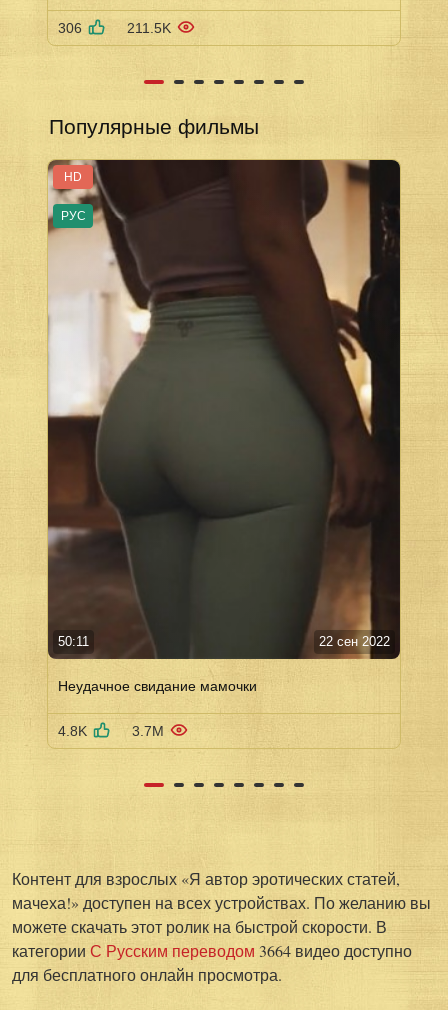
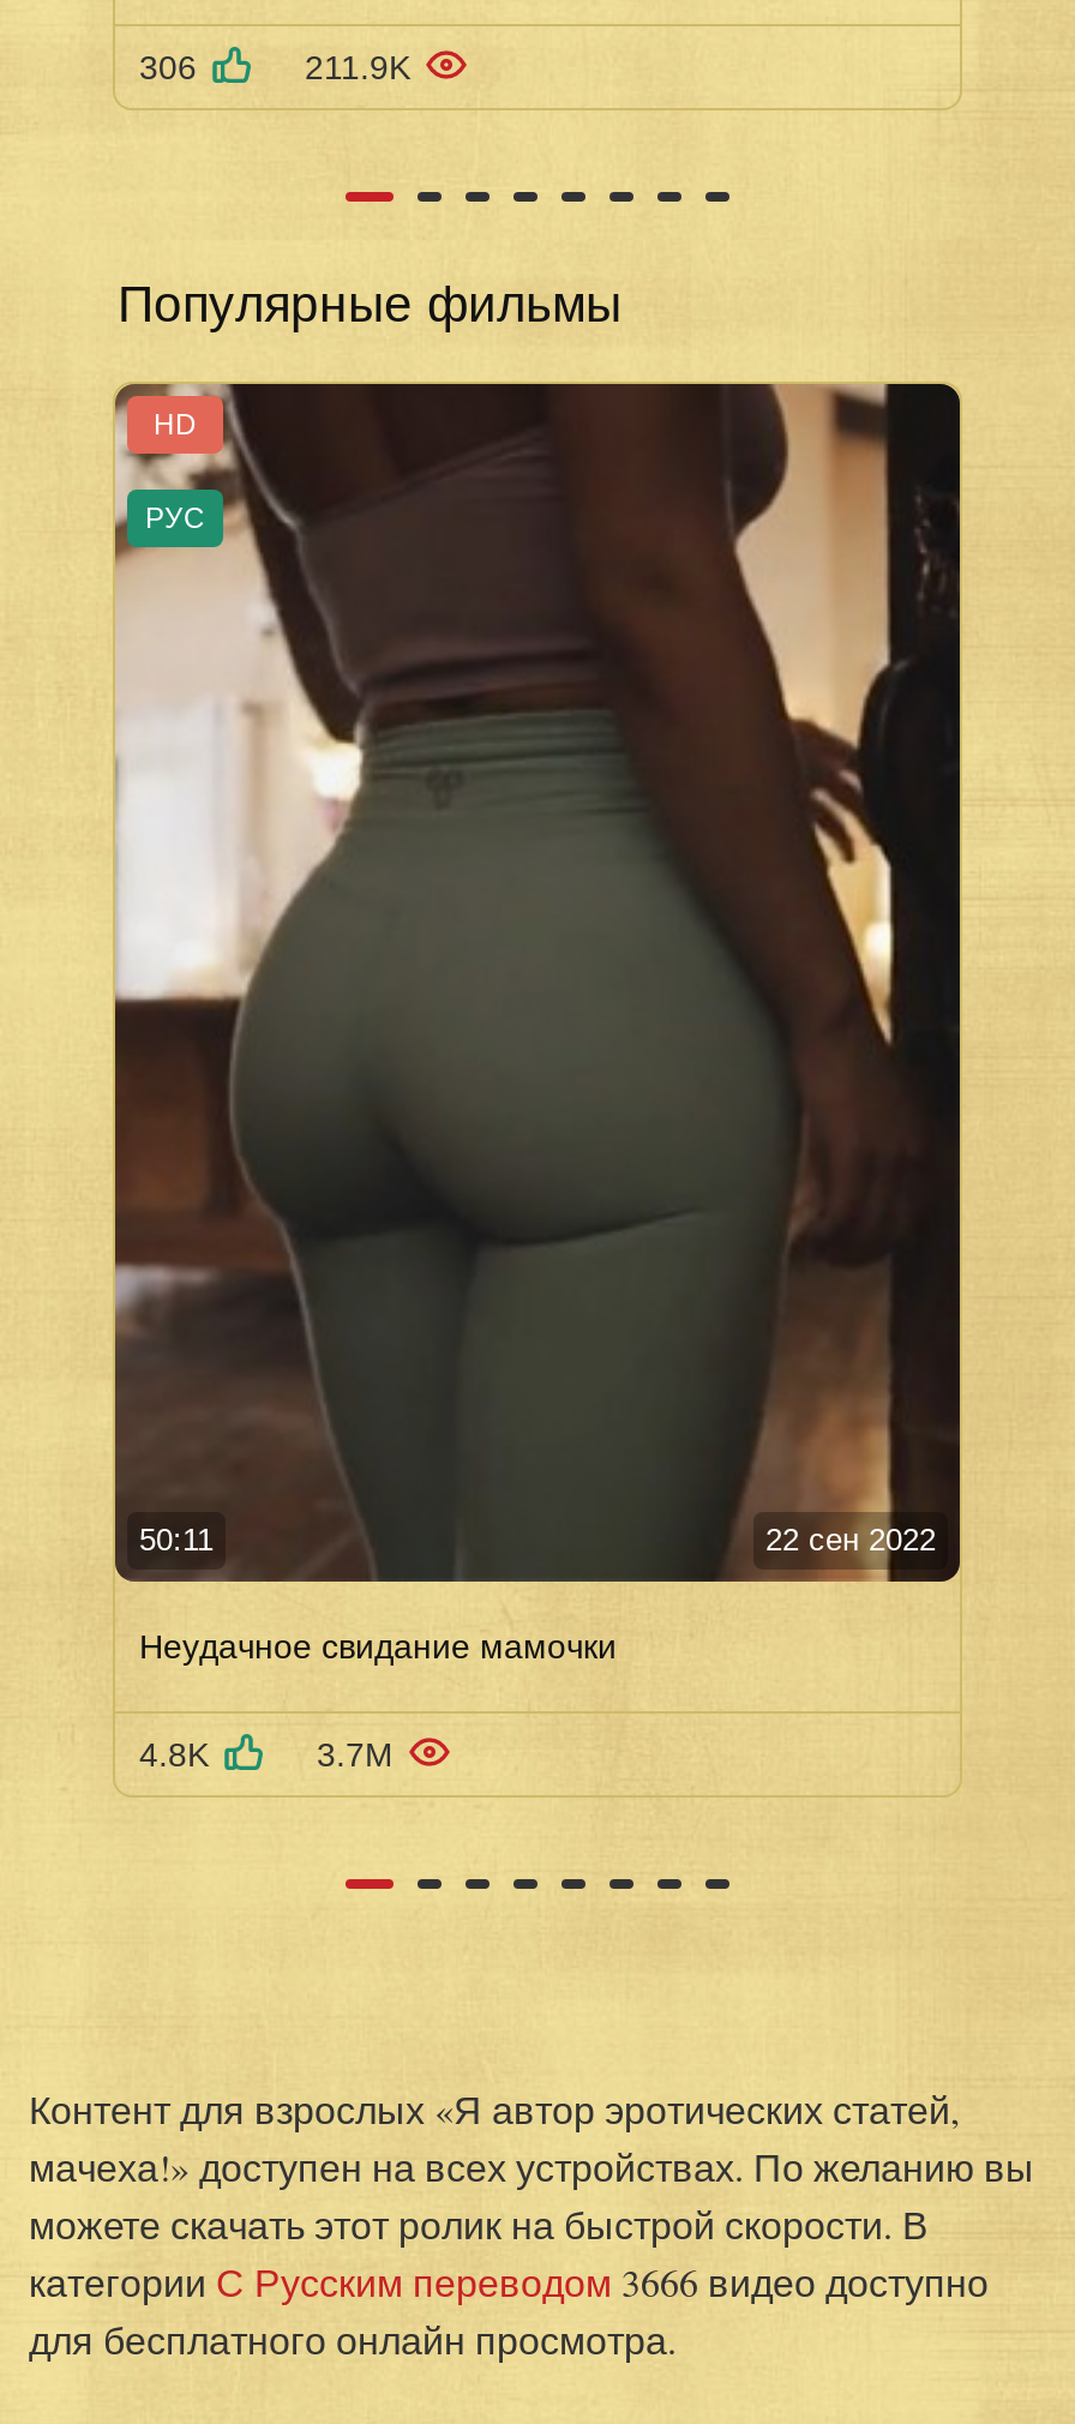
- 211.5K
+ 211.9K

- категории С Русским переводом 3664 видео доступно
+ категории С Русским переводом 3666 видео доступно
